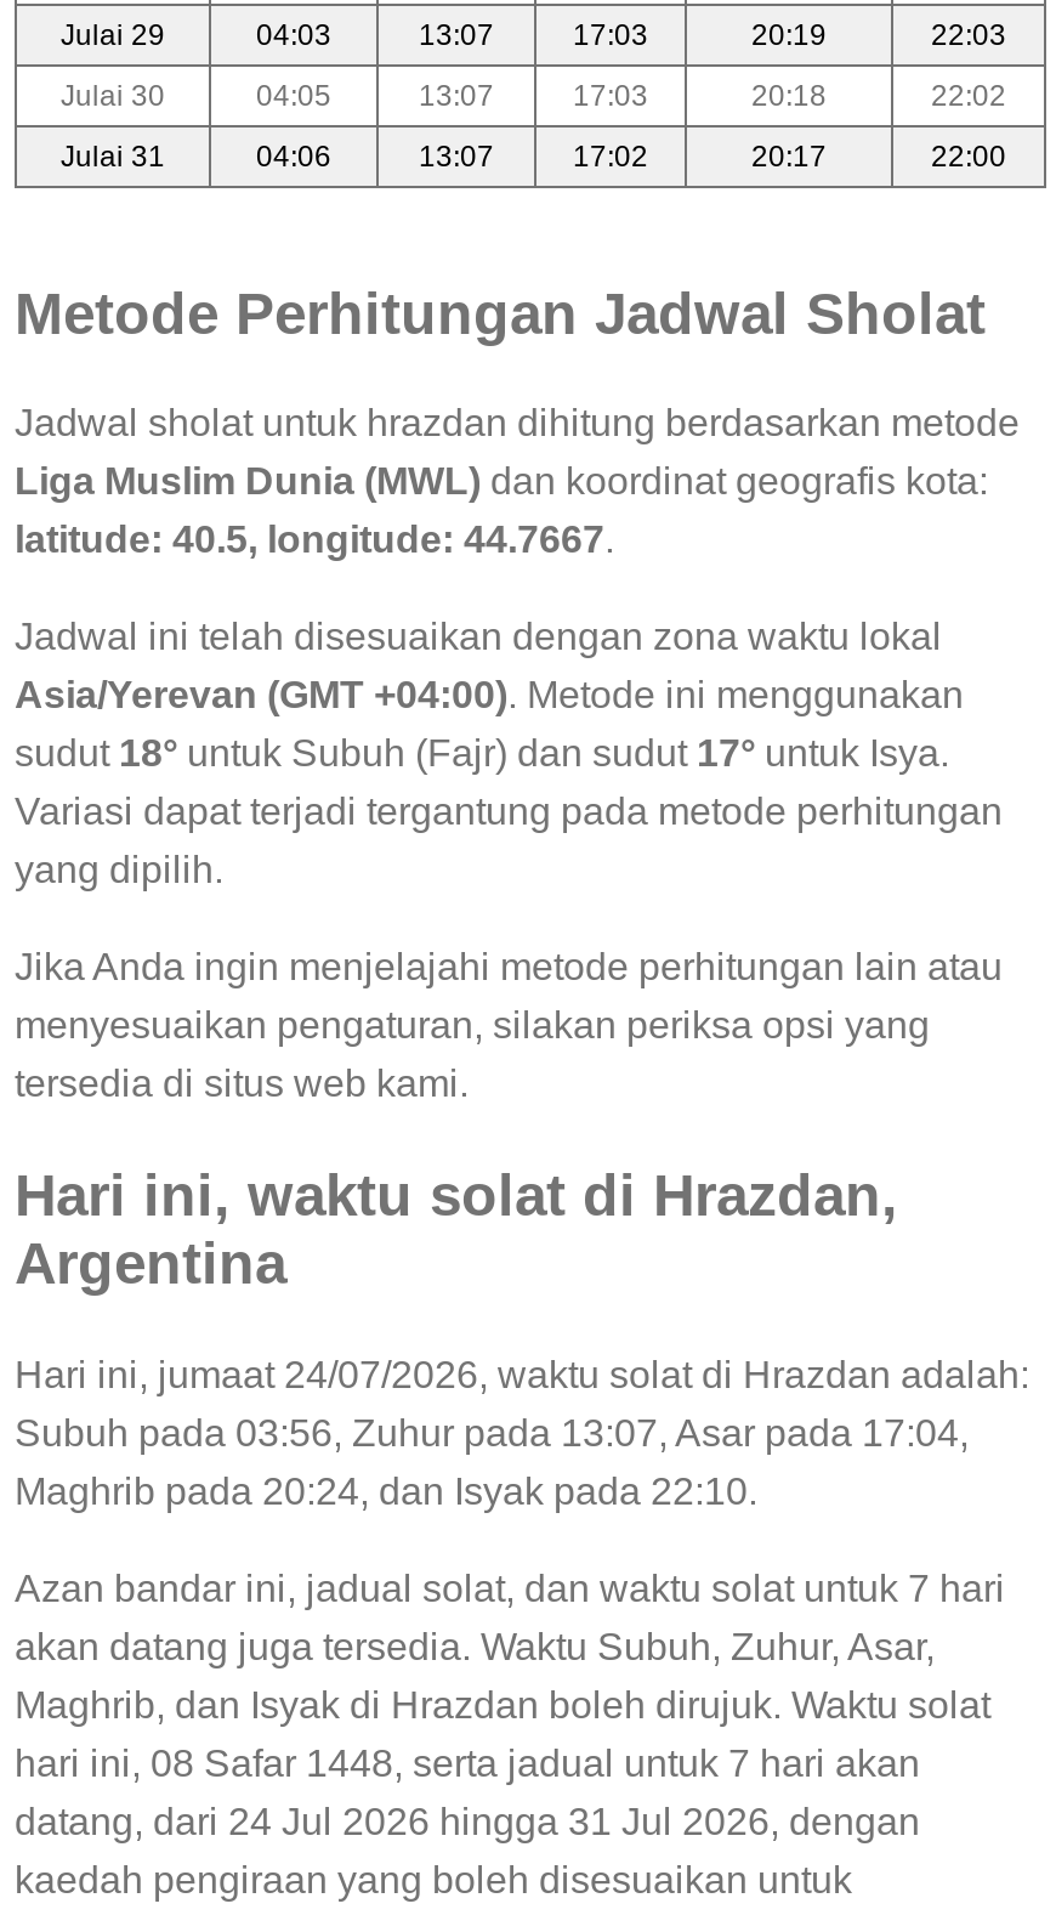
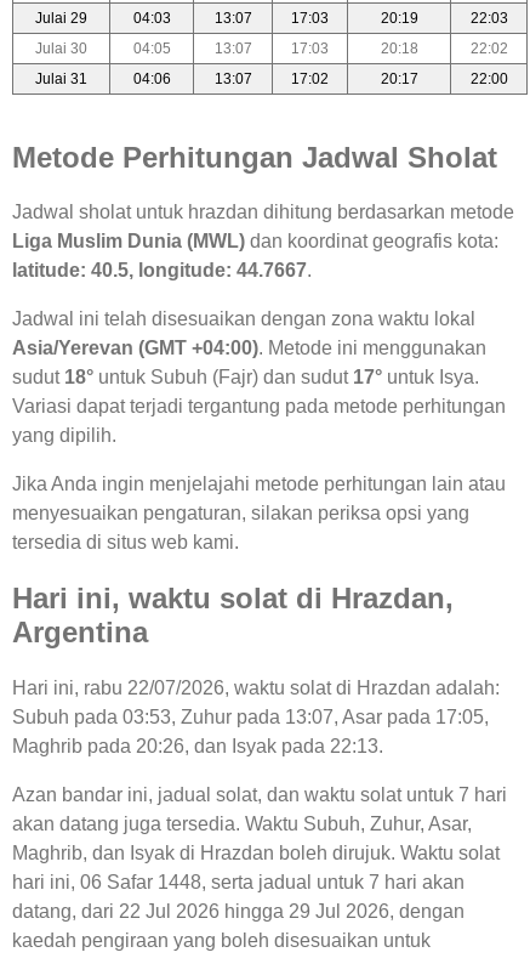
- Hari ini, jumaat 24/07/2026, waktu solat di Hrazdan adalah:
+ Hari ini, rabu 22/07/2026, waktu solat di Hrazdan adalah:

- Subuh pada 03:56, Zuhur pada 13:07, Asar pada 17:04,
+ Subuh pada 03:53, Zuhur pada 13:07, Asar pada 17:05,

- Maghrib pada 20:24, dan Isyak pada 22:10.
+ Maghrib pada 20:26, dan Isyak pada 22:13.

- hari ini, 08 Safar 1448, serta jadual untuk 7 hari akan
+ hari ini, 06 Safar 1448, serta jadual untuk 7 hari akan

- datang, dari 24 Jul 2026 hingga 31 Jul 2026, dengan
+ datang, dari 22 Jul 2026 hingga 29 Jul 2026, dengan
